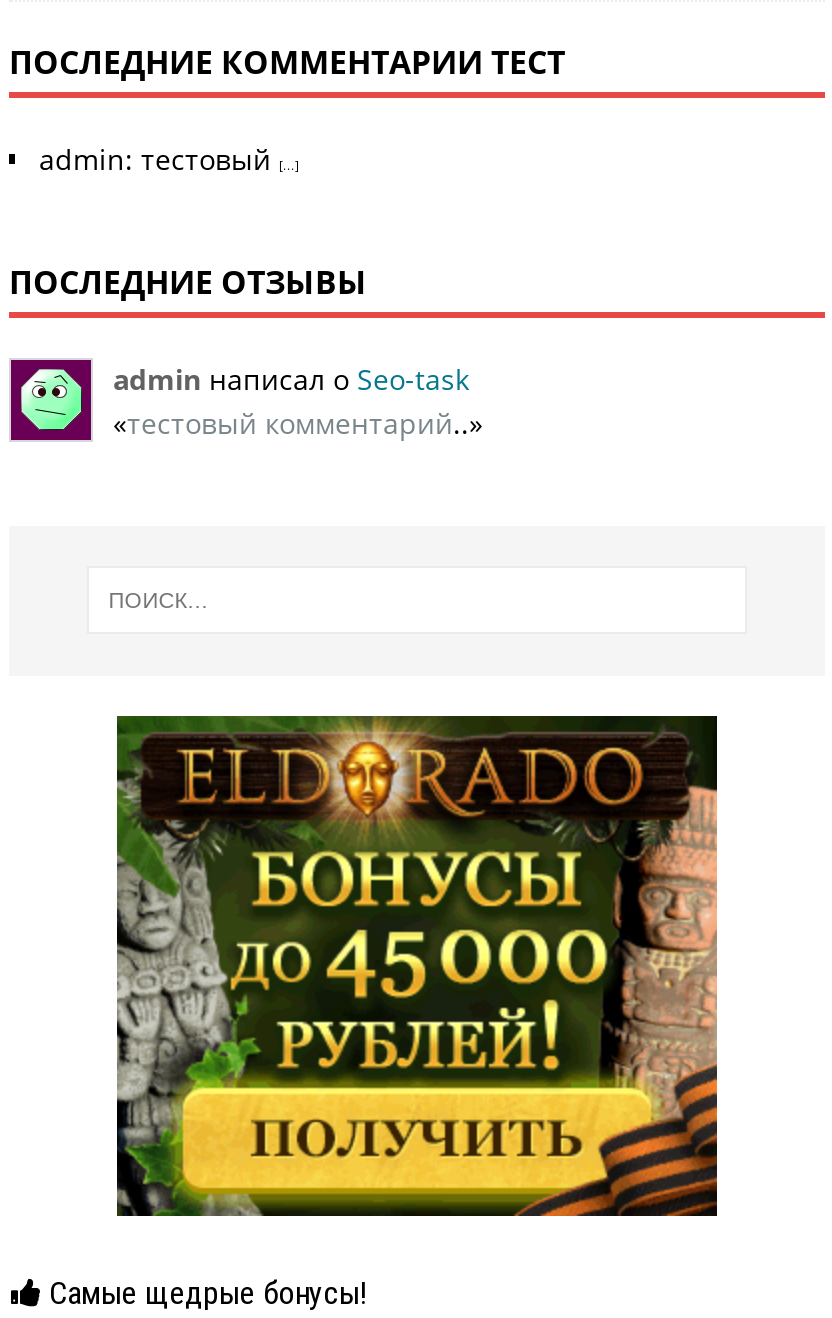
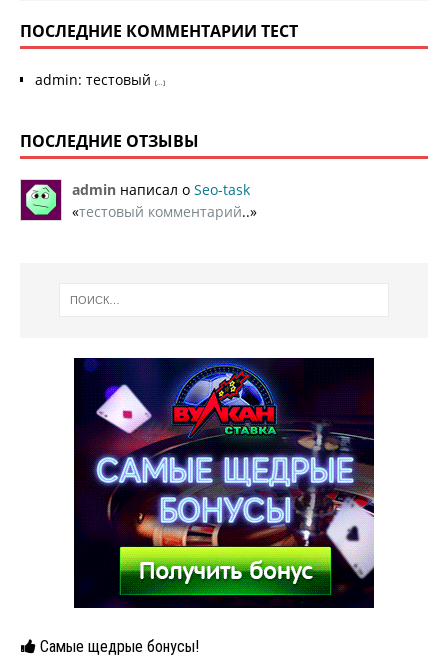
- [image]
+ [image]
